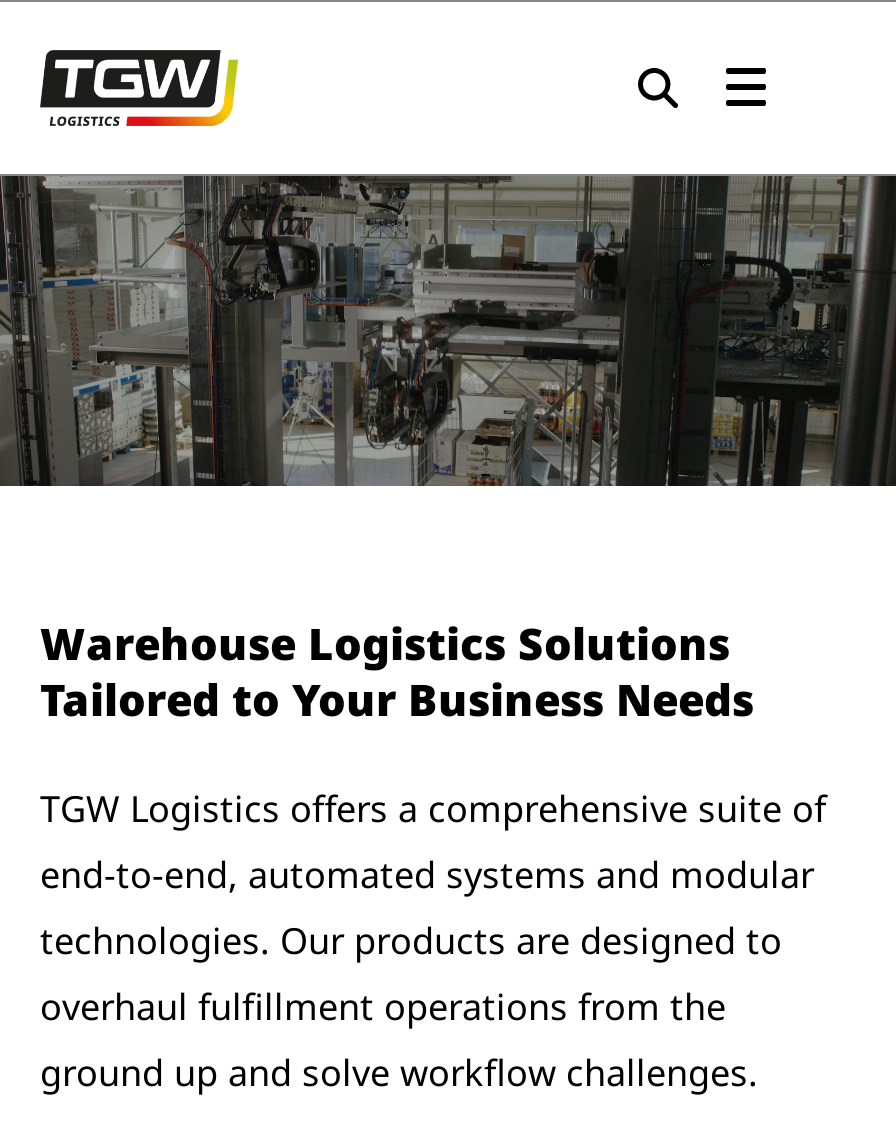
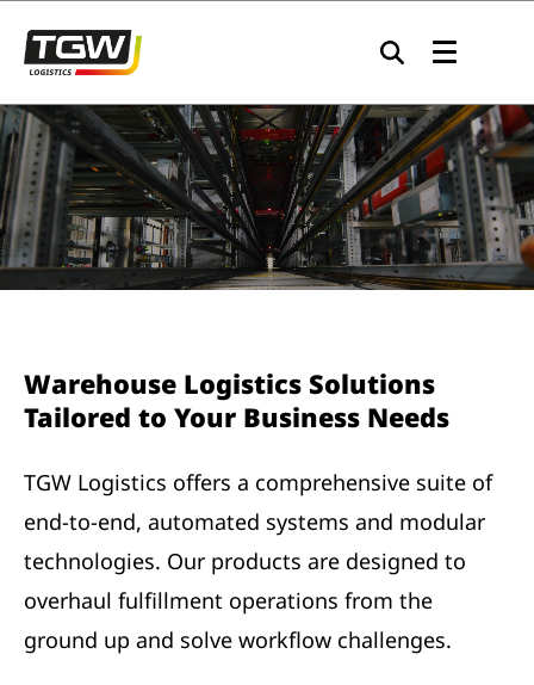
- [image]
+ [image]
